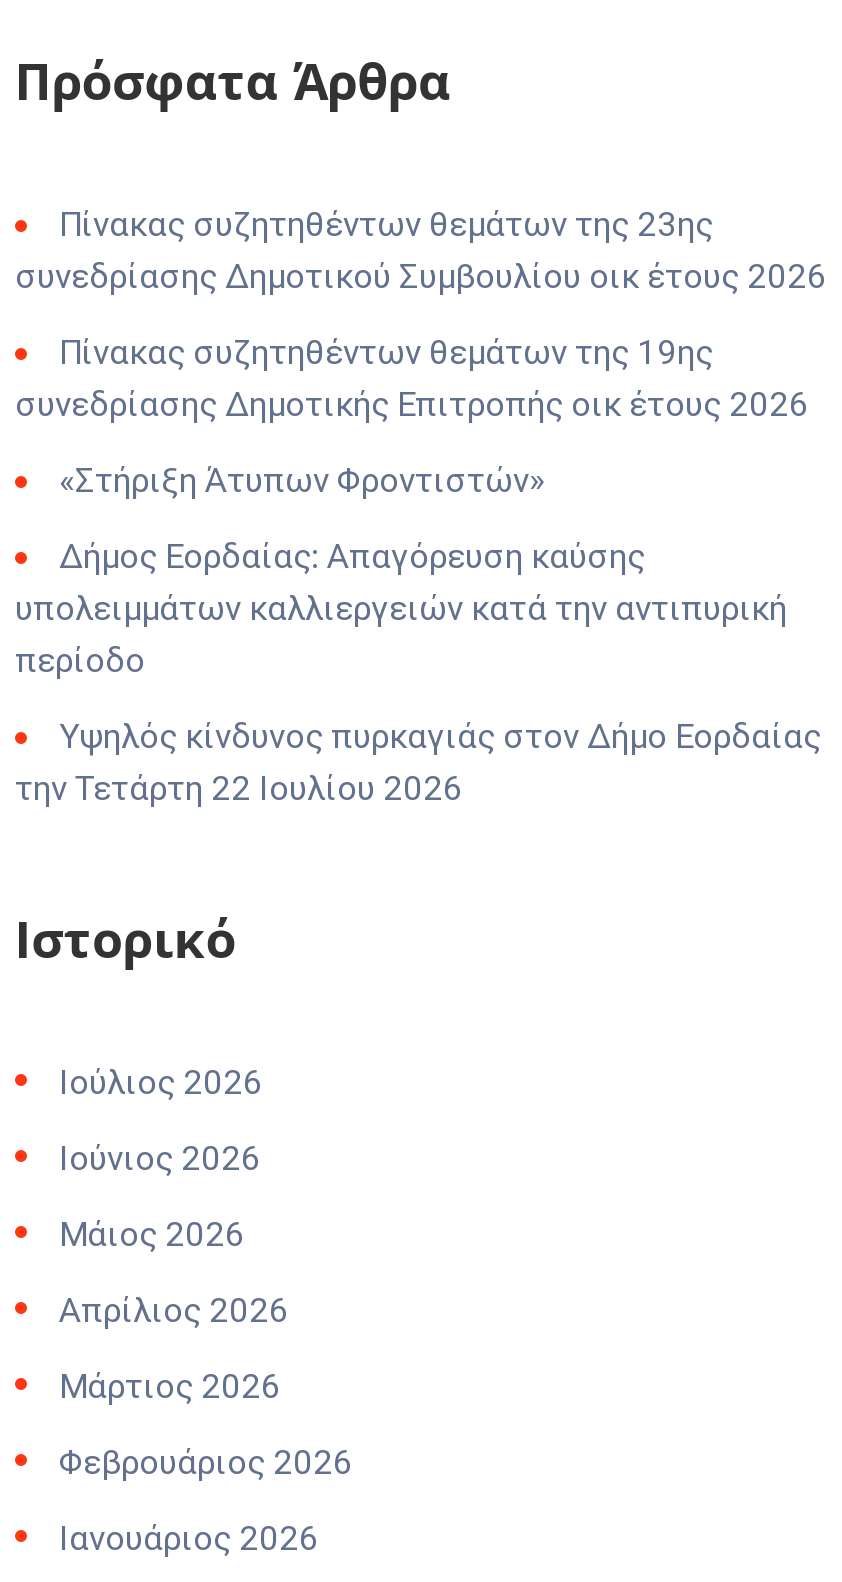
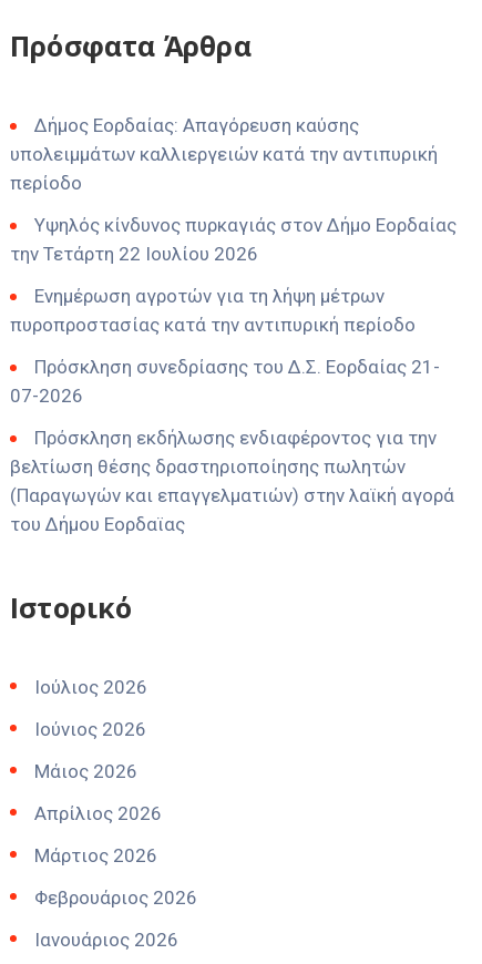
- Πίνακας συζητηθέντων θεμάτων της 23ης
- συνεδρίασης Δημοτικού Συμβουλίου οικ έτους 2026
- Πίνακας συζητηθέντων θεμάτων της 19ης
- συνεδρίασης Δημοτικής Επιτροπής οικ έτους 2026
- «Στήριξη Άτυπων Φροντιστών»

moved up: Δήμος Εορδαίας: Απαγόρευση καύσης | υπολειμμάτων καλλιεργειών κατά την αντιπυρική | περίοδο | Υψηλός κίνδυνος πυρκαγιάς στον Δήμο Εορδαίας | την Τετάρτη 22 Ιουλίου 2026

+ Ενημέρωση αγροτών για τη λήψη μέτρων
+ πυροπροστασίας κατά την αντιπυρική περίοδο
+ Πρόσκληση συνεδρίασης του Δ.Σ. Εορδαίας 21-
+ 07-2026
+ Πρόσκληση εκδήλωσης ενδιαφέροντος για την
+ βελτίωση θέσης δραστηριοποίησης πωλητών
+ (Παραγωγών και επαγγελματιών) στην λαϊκή αγορά
+ του Δήμου Εορδαϊας
